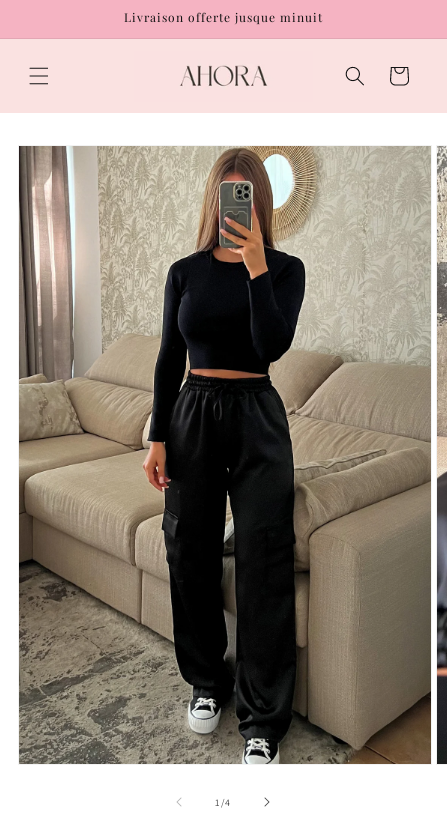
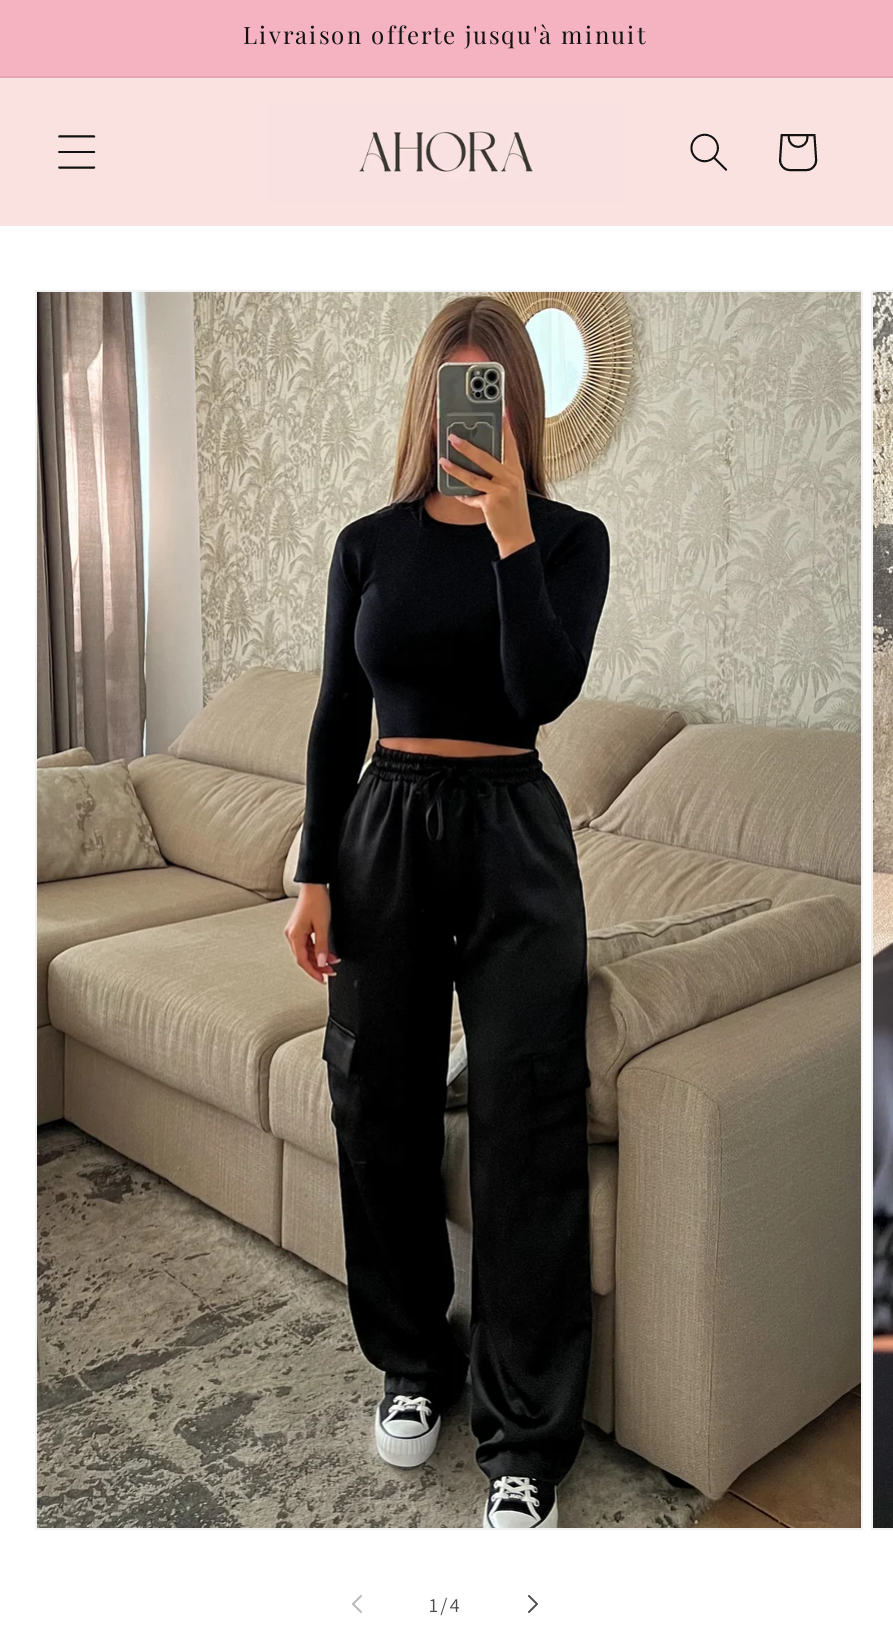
- Livraison offerte jusque minuit
+ Livraison offerte jusqu'à minuit
